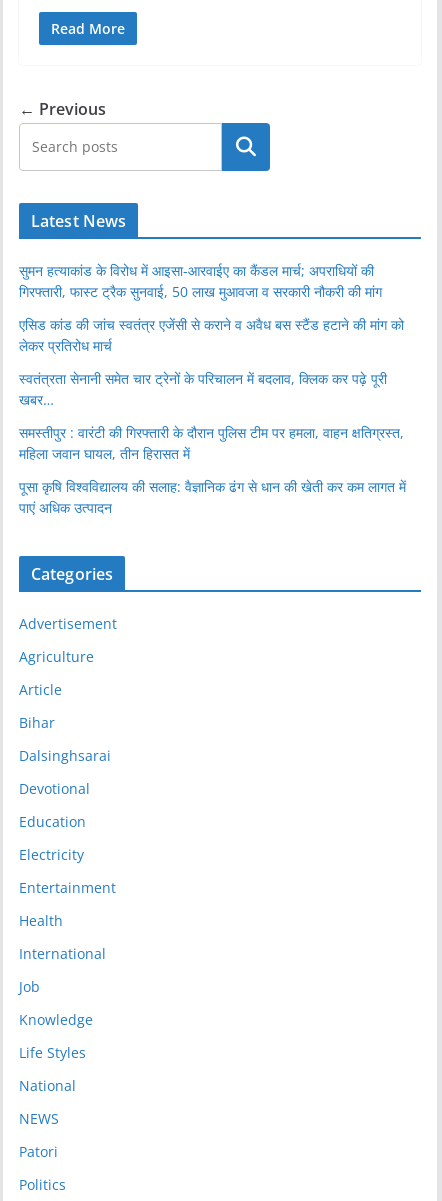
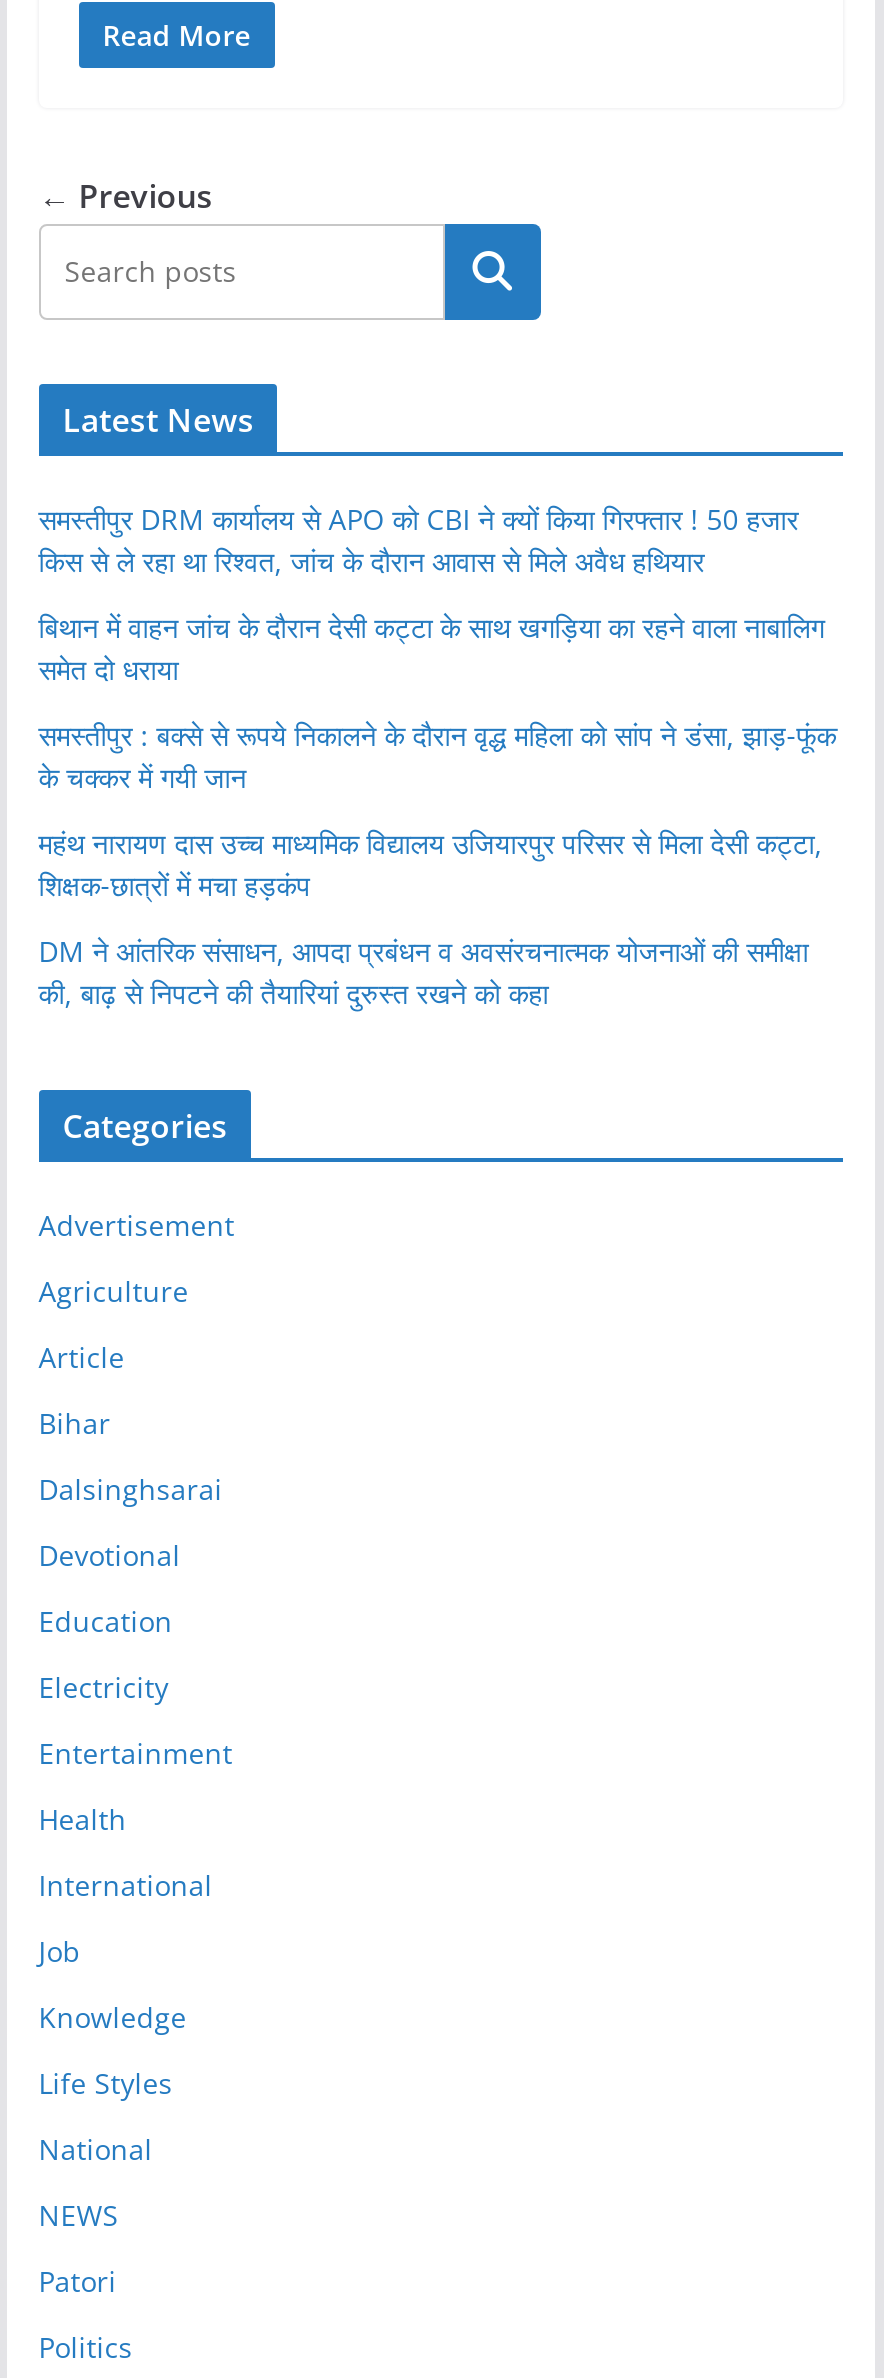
- सुमन हत्याकांड के विरोध में आइसा-आरवाईए का कैंडल मार्च; अपराधियों की
- गिरफ्तारी, फास्ट ट्रैक सुनवाई, 50 लाख मुआवजा व सरकारी नौकरी की मांग
+ समस्तीपुर DRM कार्यालय से APO को CBI ने क्यों किया गिरफ्तार ! 50 हजार
+ किस से ले रहा था रिश्वत, जांच के दौरान आवास से मिले अवैध हथियार

- एसिड कांड की जांच स्वतंत्र एजेंसी से कराने व अवैध बस स्टैंड हटाने की मांग को
- लेकर प्रतिरोध मार्च
+ बिथान में वाहन जांच के दौरान देसी कट्टा के साथ खगड़िया का रहने वाला नाबालिग
+ समेत दो धराया

- स्वतंत्रता सेनानी समेत चार ट्रेनों के परिचालन में बदलाव, क्लिक कर पढ़े पूरी
- खबर…
+ समस्तीपुर : बक्से से रूपये निकालने के दौरान वृद्ध महिला को सांप ने डंसा, झाड़-फूंक
+ के चक्कर में गयी जान

- समस्तीपुर : वारंटी की गिरफ्तारी के दौरान पुलिस टीम पर हमला, वाहन क्षतिग्रस्त,
- महिला जवान घायल, तीन हिरासत में
+ महंथ नारायण दास उच्च माध्यमिक विद्यालय उजियारपुर परिसर से मिला देसी कट्टा,
+ शिक्षक-छात्रों में मचा हड़कंप

- पूसा कृषि विश्वविद्यालय की सलाह: वैज्ञानिक ढंग से धान की खेती कर कम लागत में
- पाएं अधिक उत्पादन
+ DM ने आंतरिक संसाधन, आपदा प्रबंधन व अवसंरचनात्मक योजनाओं की समीक्षा
+ की, बाढ़ से निपटने की तैयारियां दुरुस्त रखने को कहा
